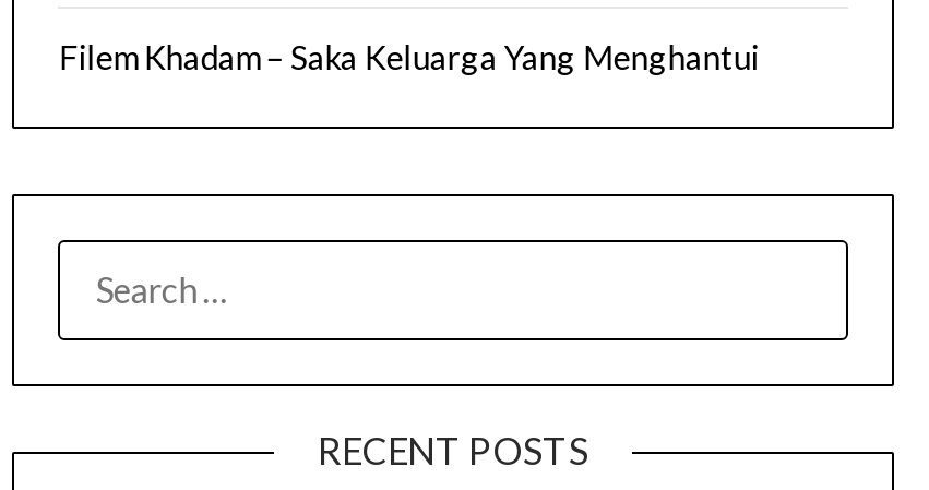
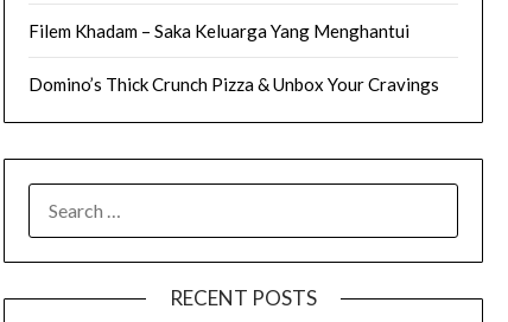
+ Domino’s Thick Crunch Pizza & Unbox Your Cravings
